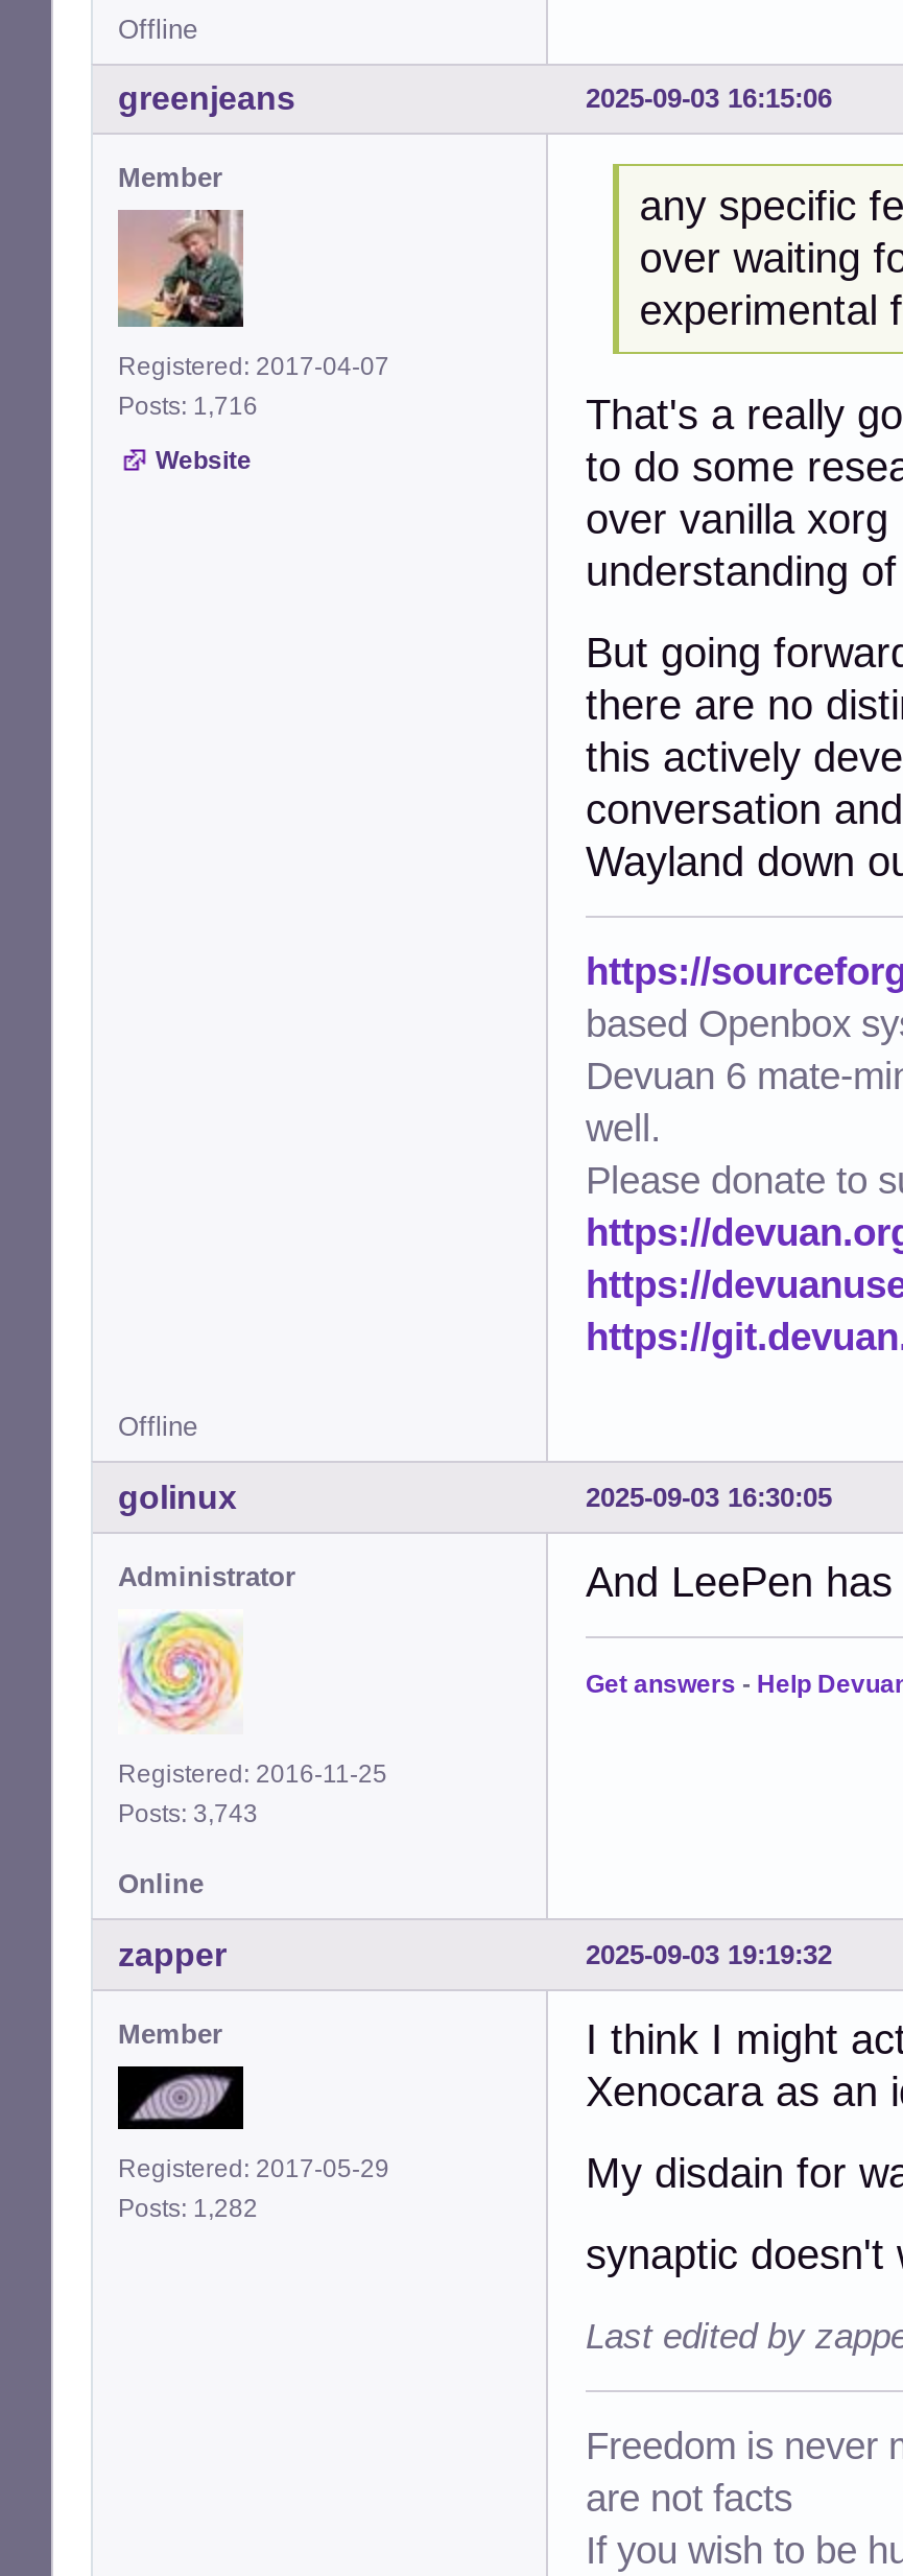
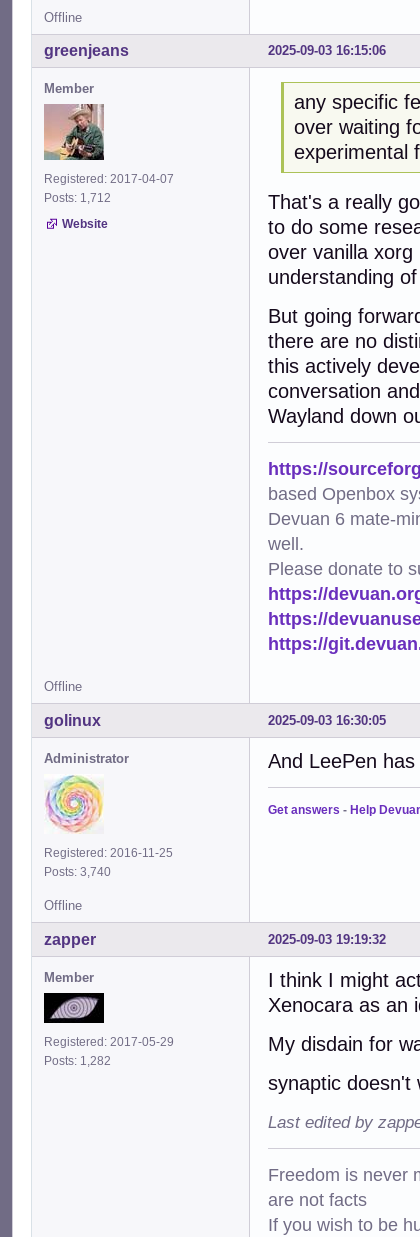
- Posts: 1,716
+ Posts: 1,712

- Posts: 3,743
+ Posts: 3,740

- Online
+ Offline
